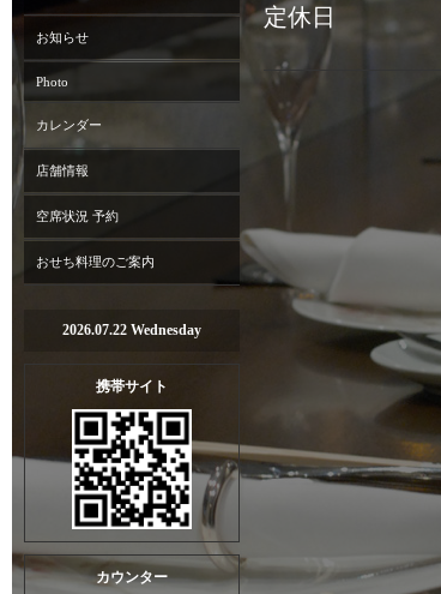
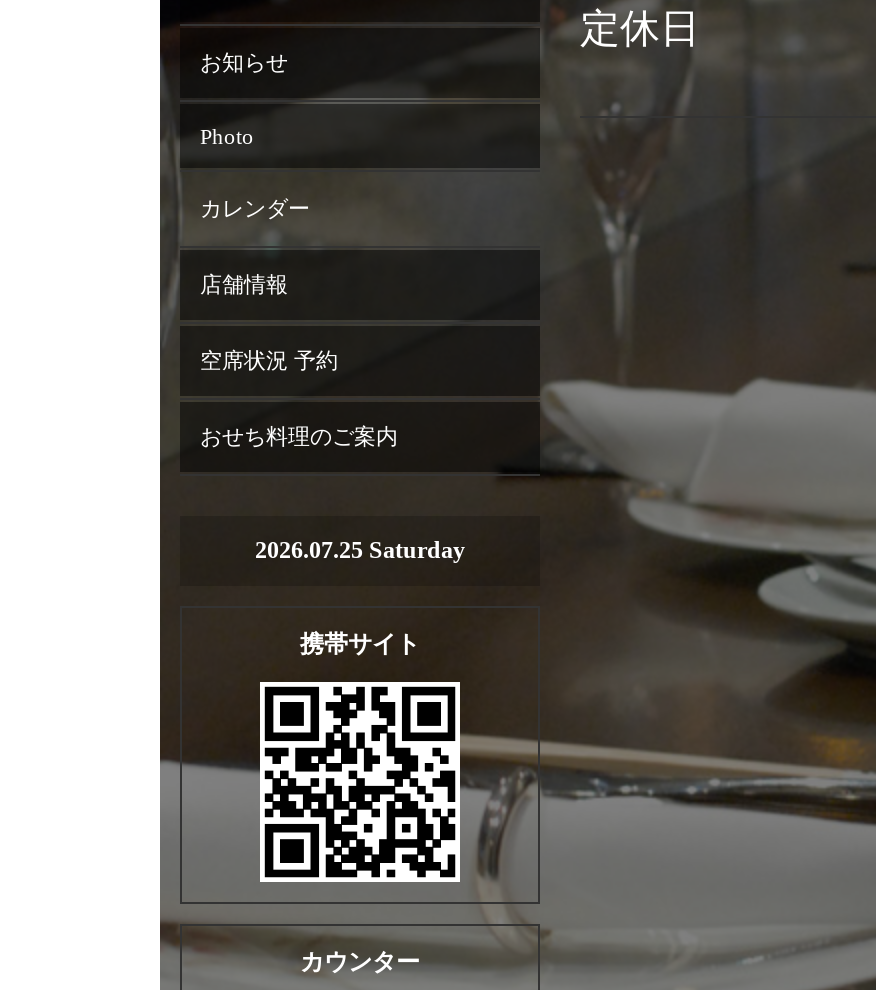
- 2026.07.22 Wednesday
+ 2026.07.25 Saturday
